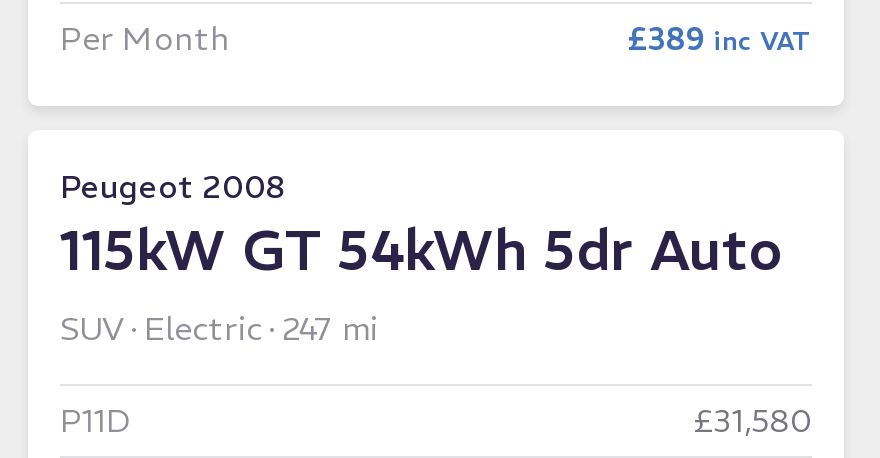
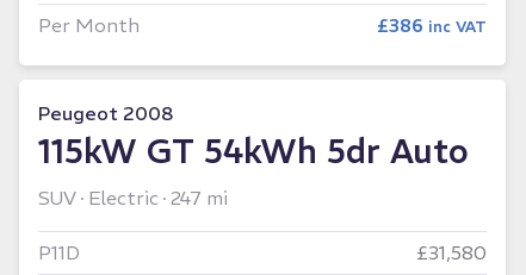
- £389 inc VAT
+ £386 inc VAT
